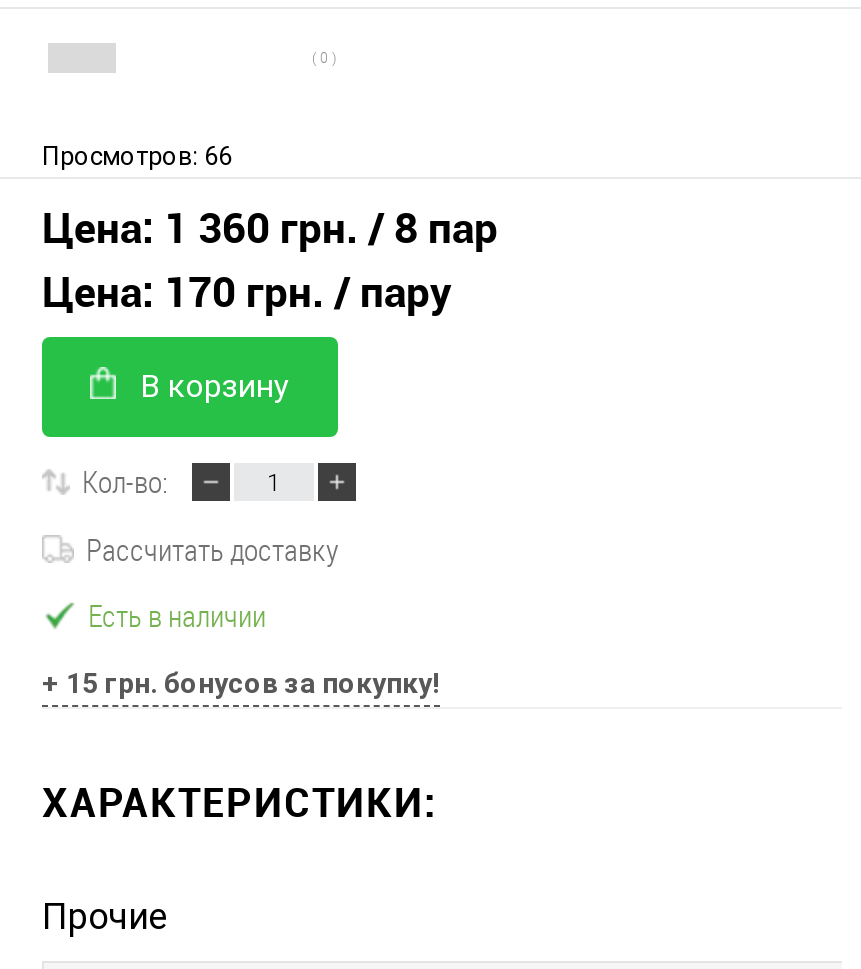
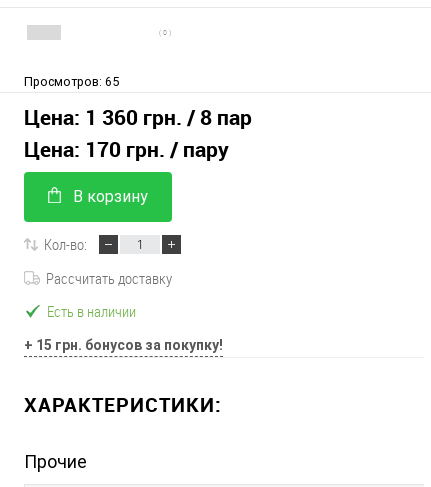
- Просмотров: 66
+ Просмотров: 65
